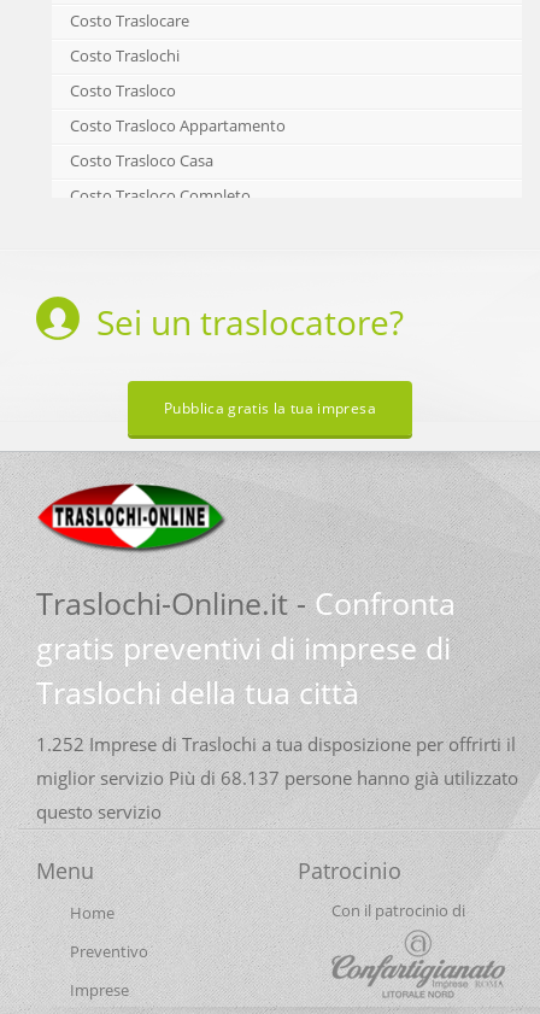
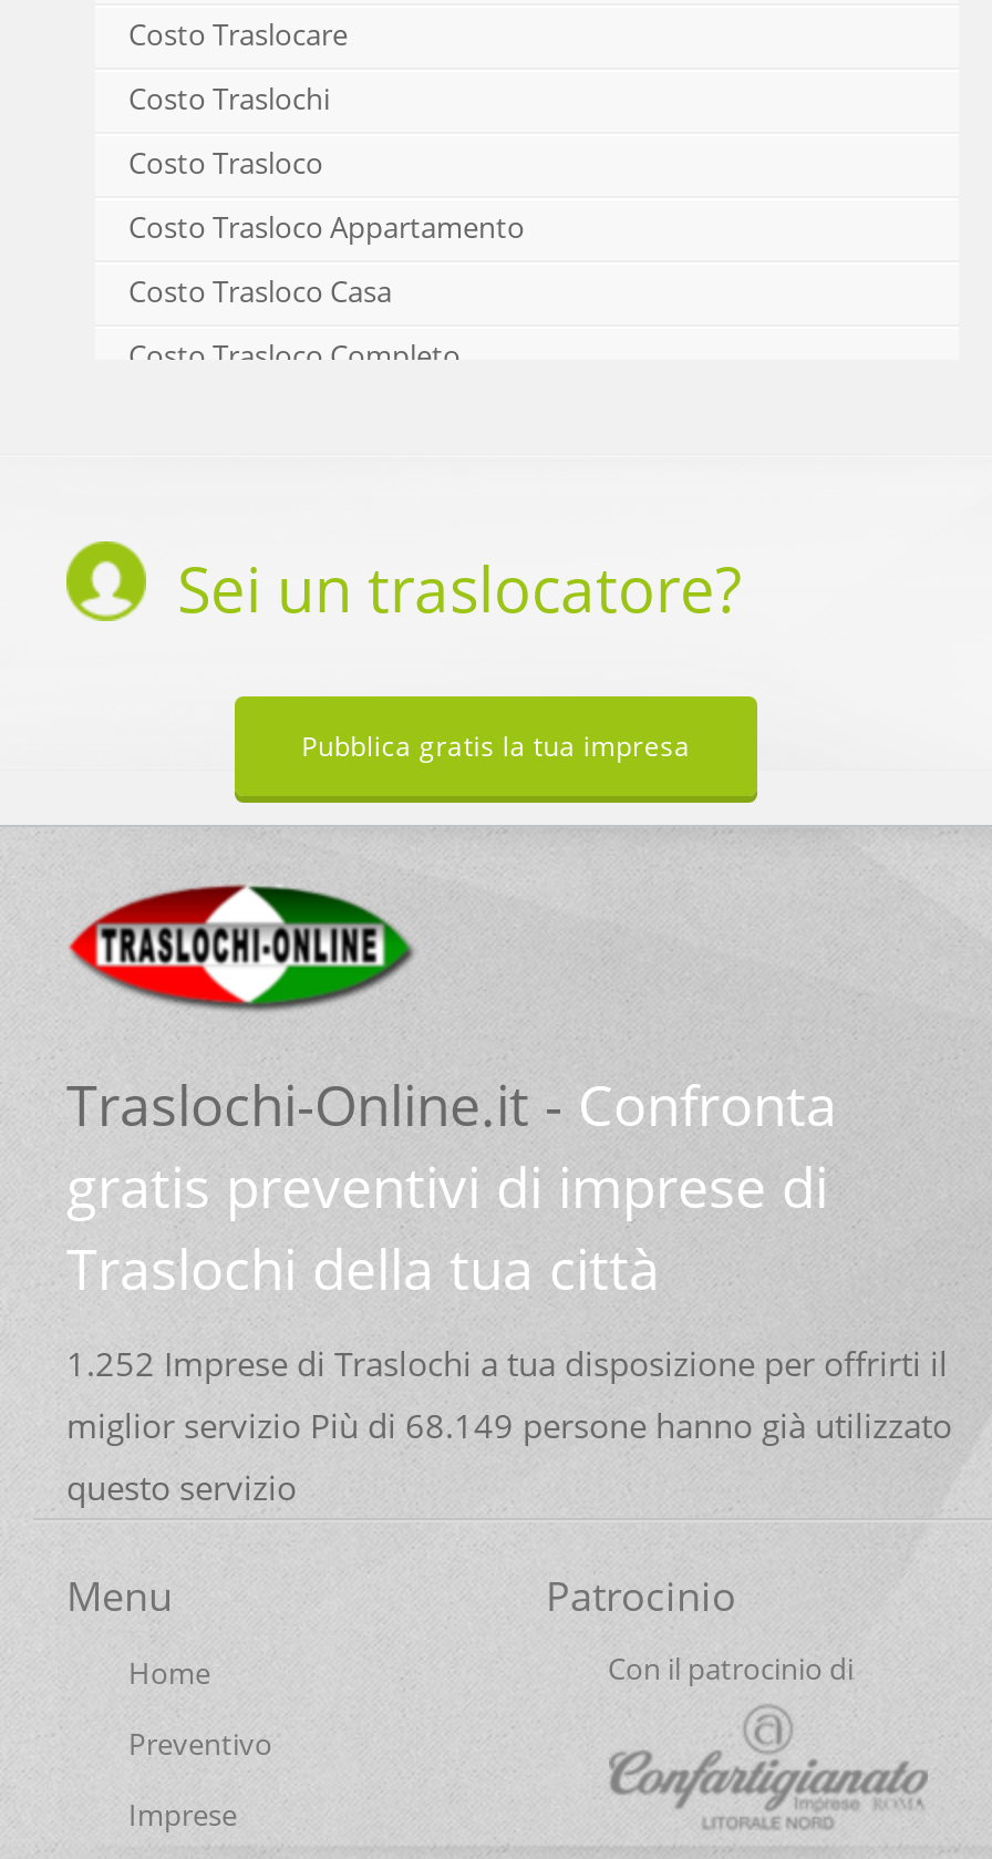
- miglior servizio Più di 68.137 persone hanno già utilizzato
+ miglior servizio Più di 68.149 persone hanno già utilizzato
